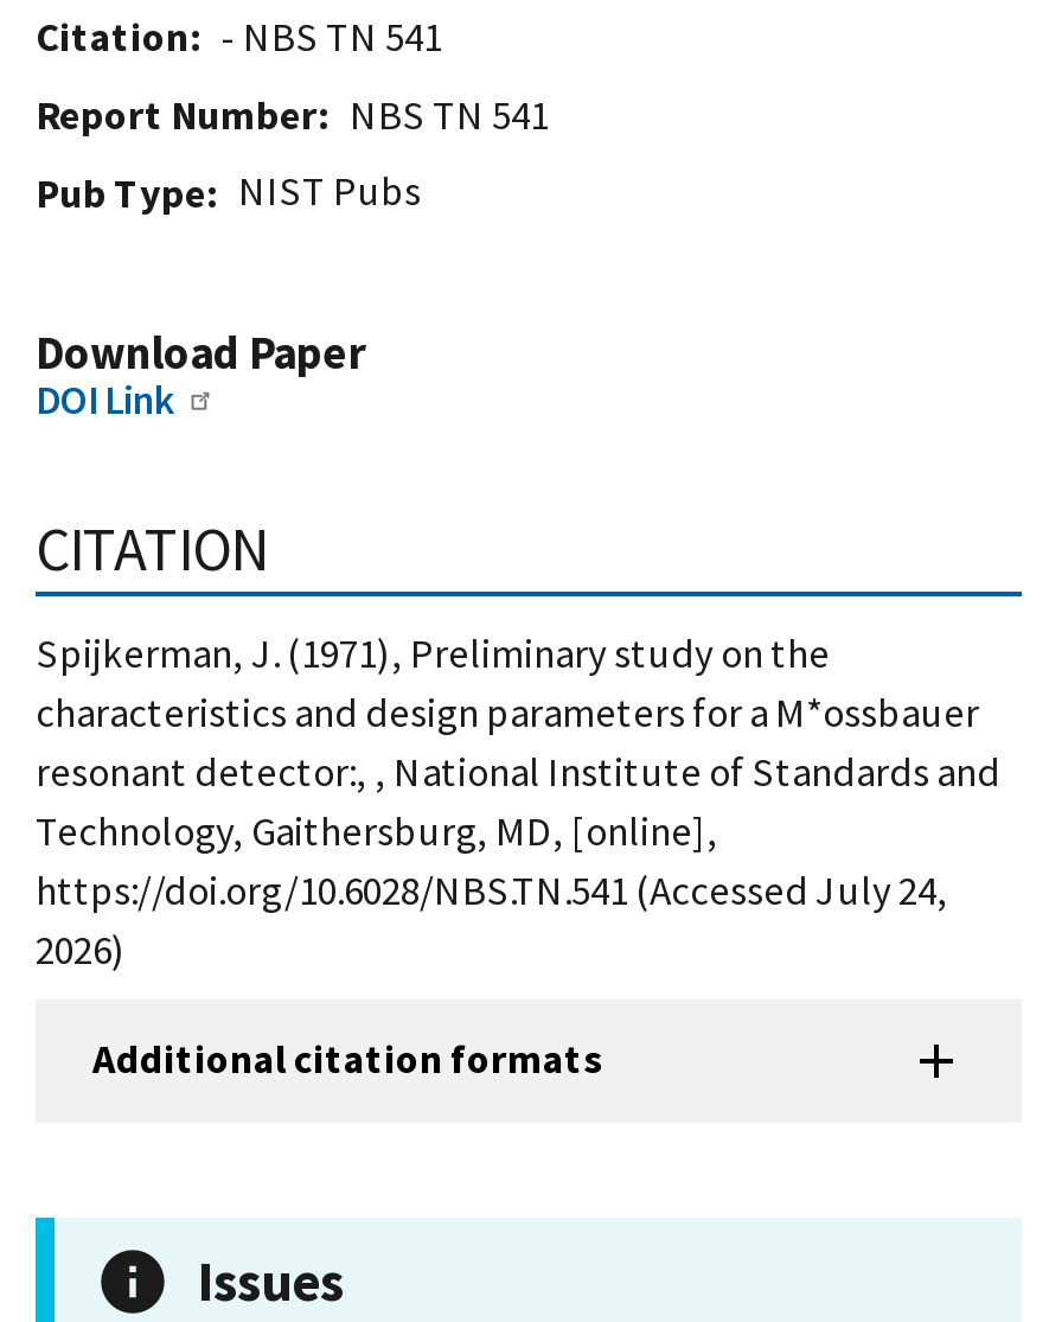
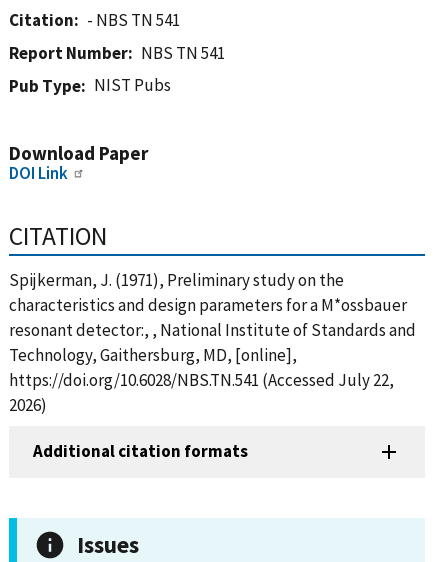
- https://doi.org/10.6028/NBS.TN.541 (Accessed July 24,
+ https://doi.org/10.6028/NBS.TN.541 (Accessed July 22,
